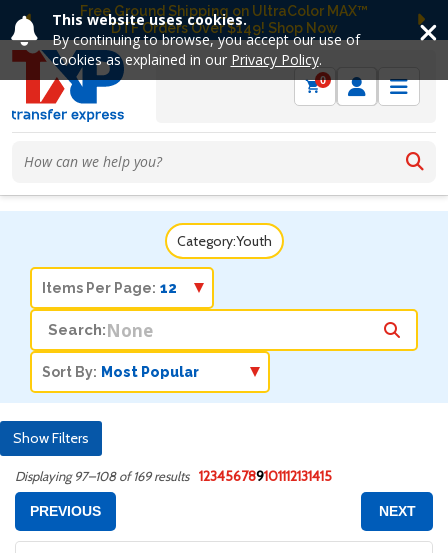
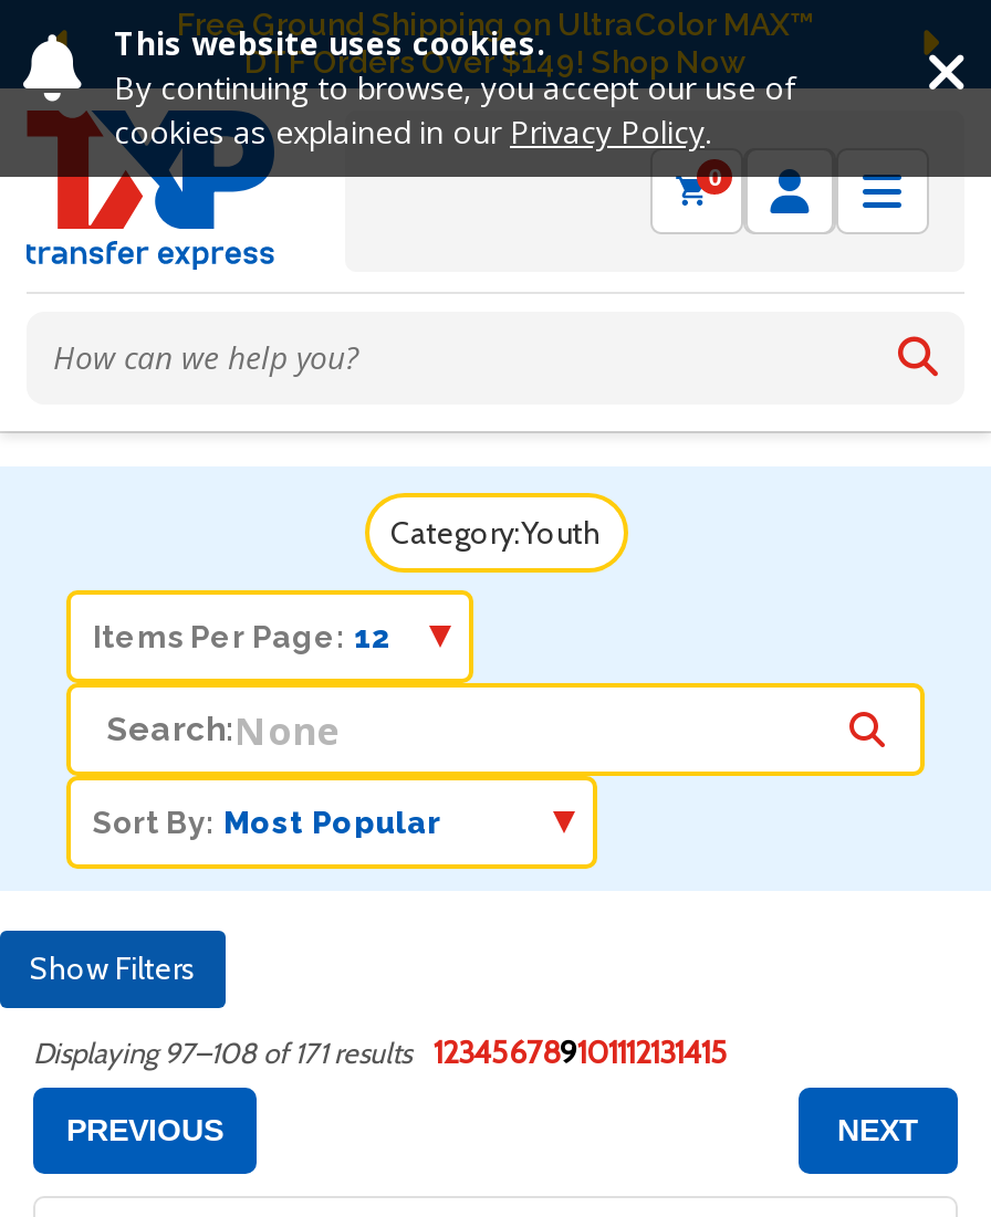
- Displaying 97–108 of 169 results
+ Displaying 97–108 of 171 results
